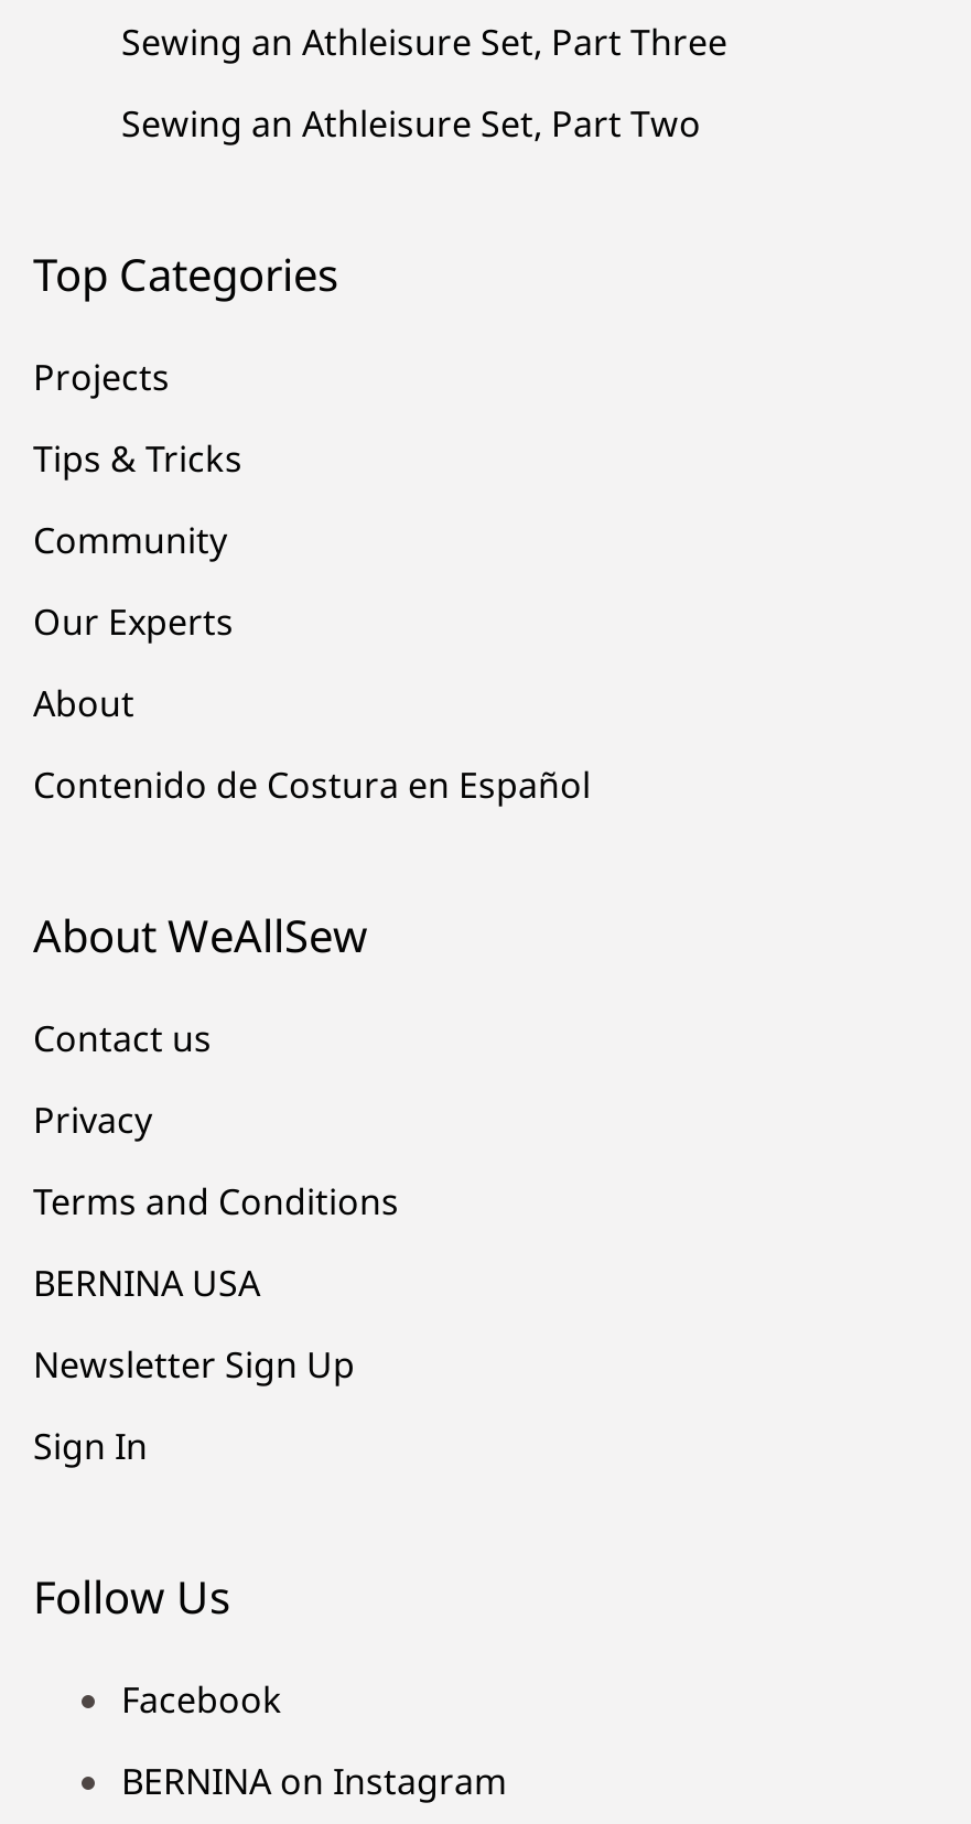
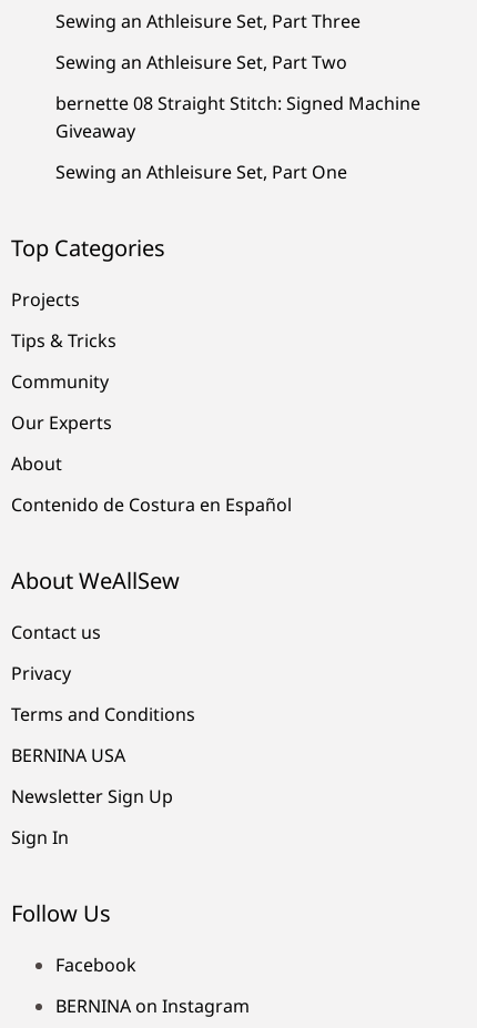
+ bernette 08 Straight Stitch: Signed Machine
+ Giveaway
+ Sewing an Athleisure Set, Part One
